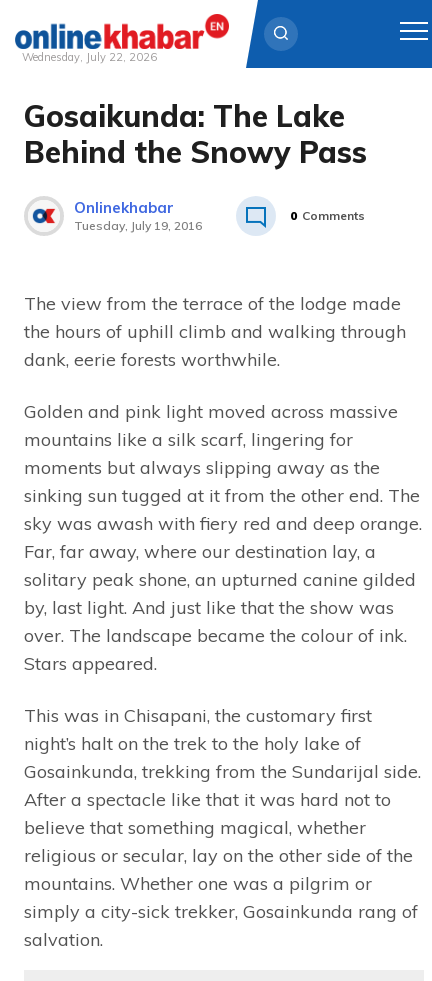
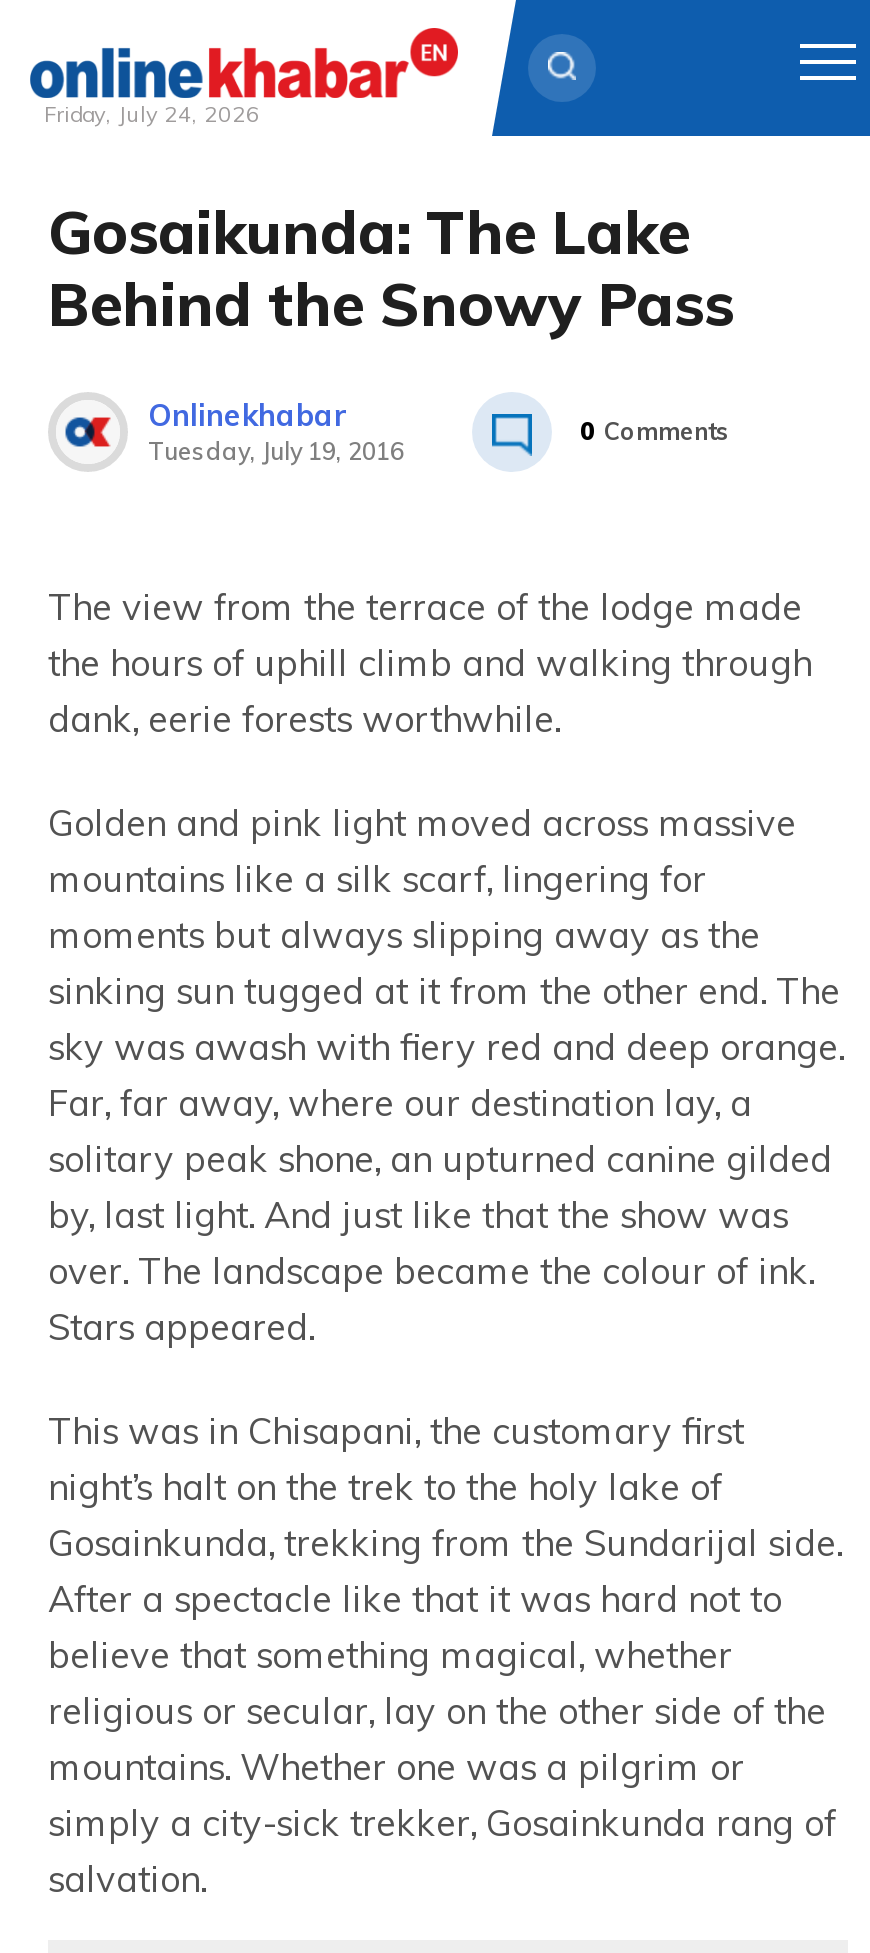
- Wednesday, July 22, 2026
+ Friday, July 24, 2026
